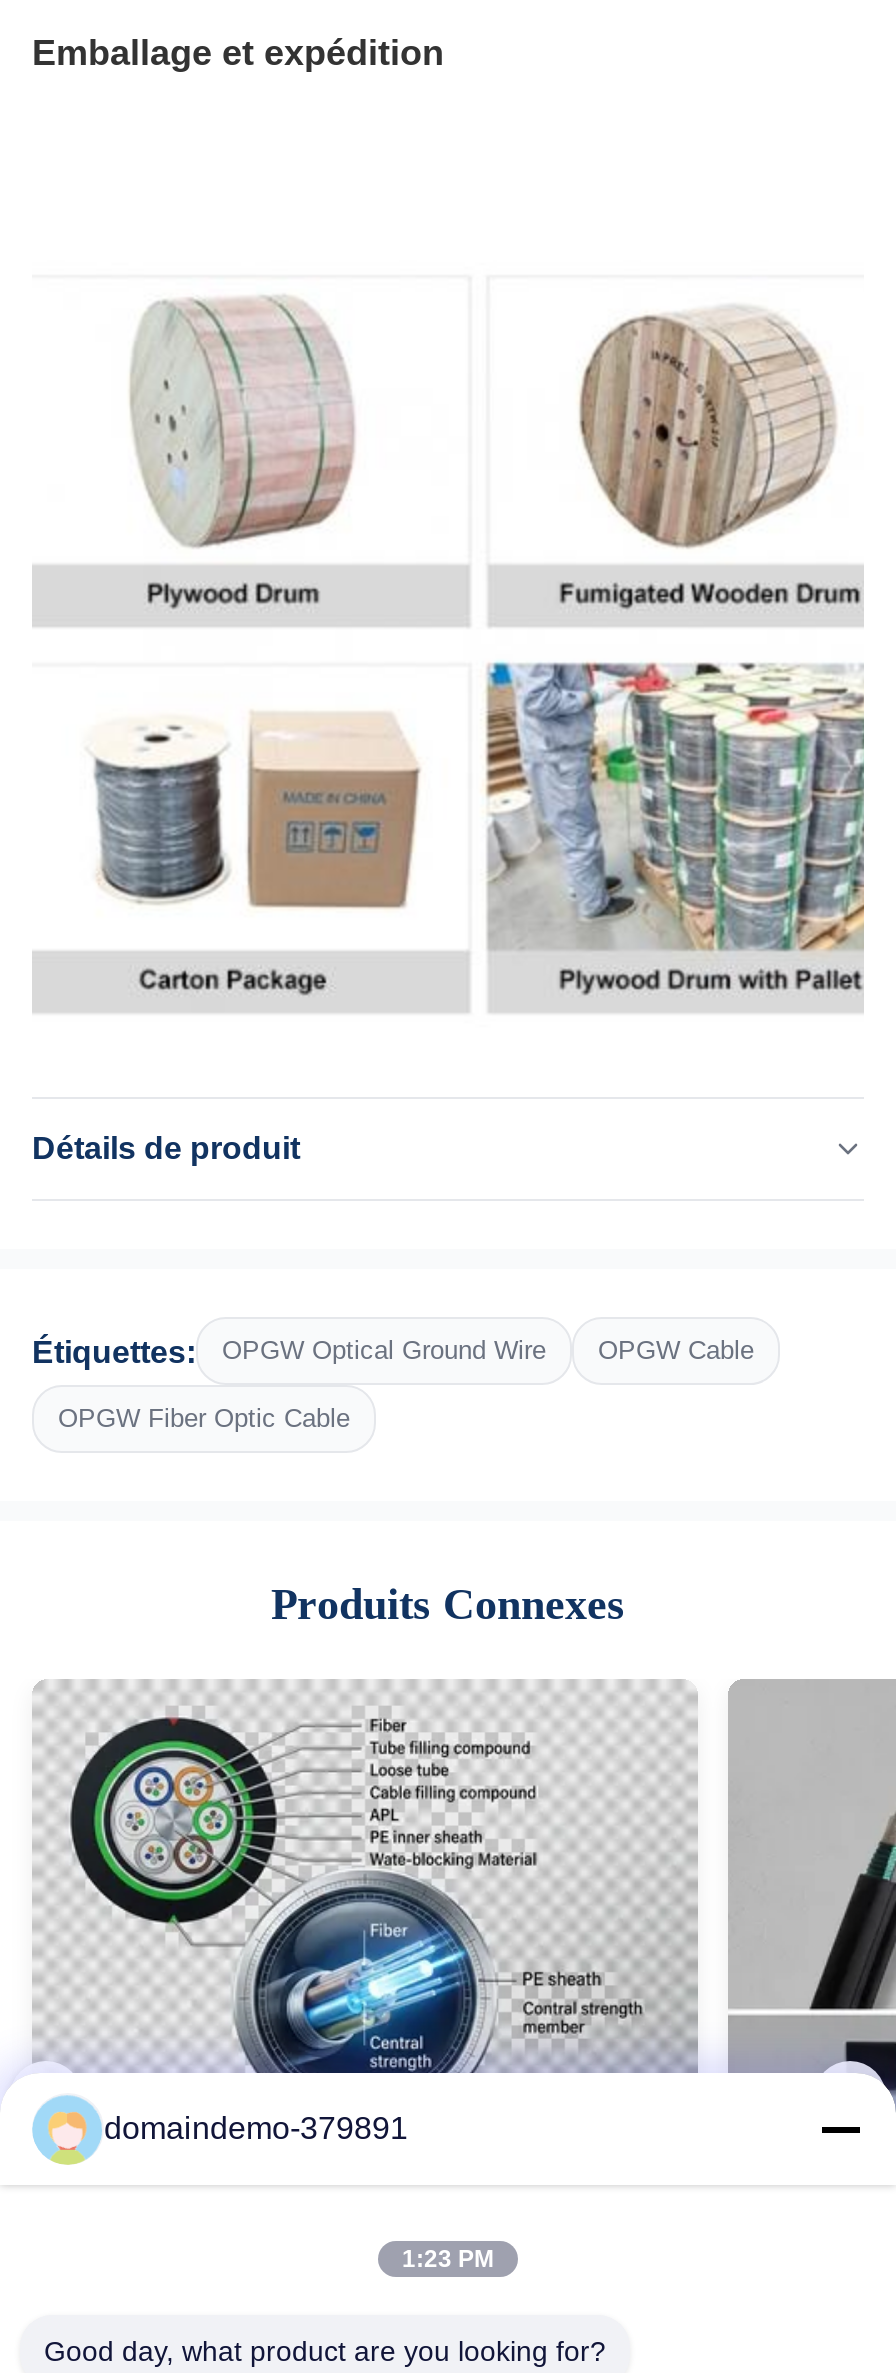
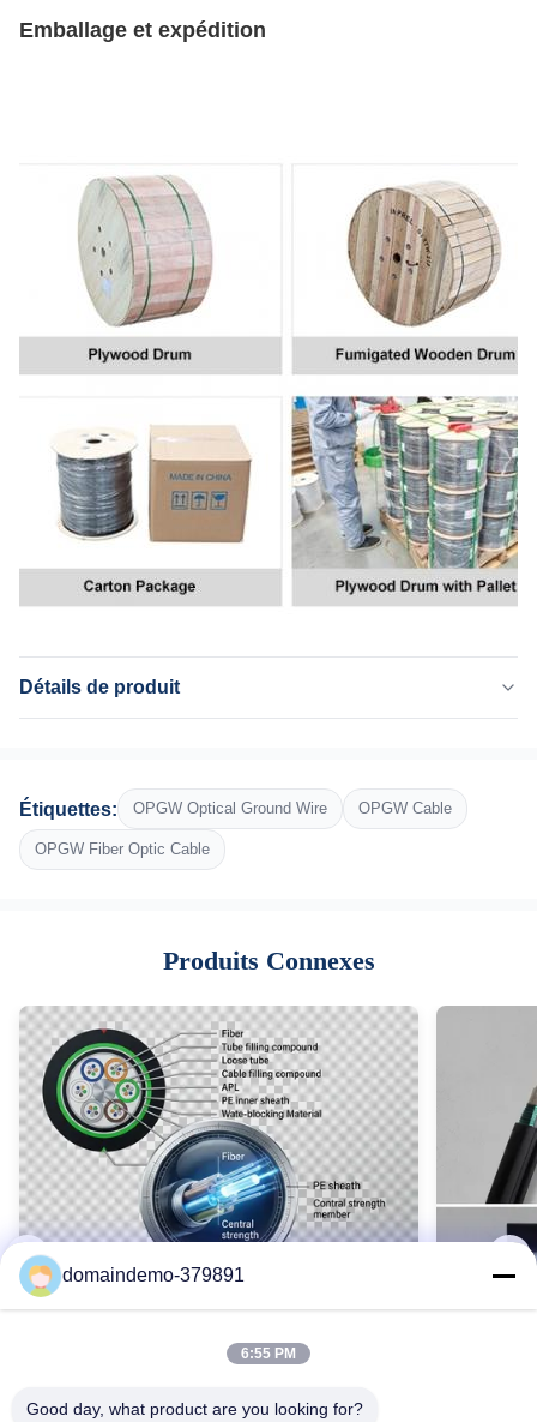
- 1:23 PM
+ 6:55 PM
